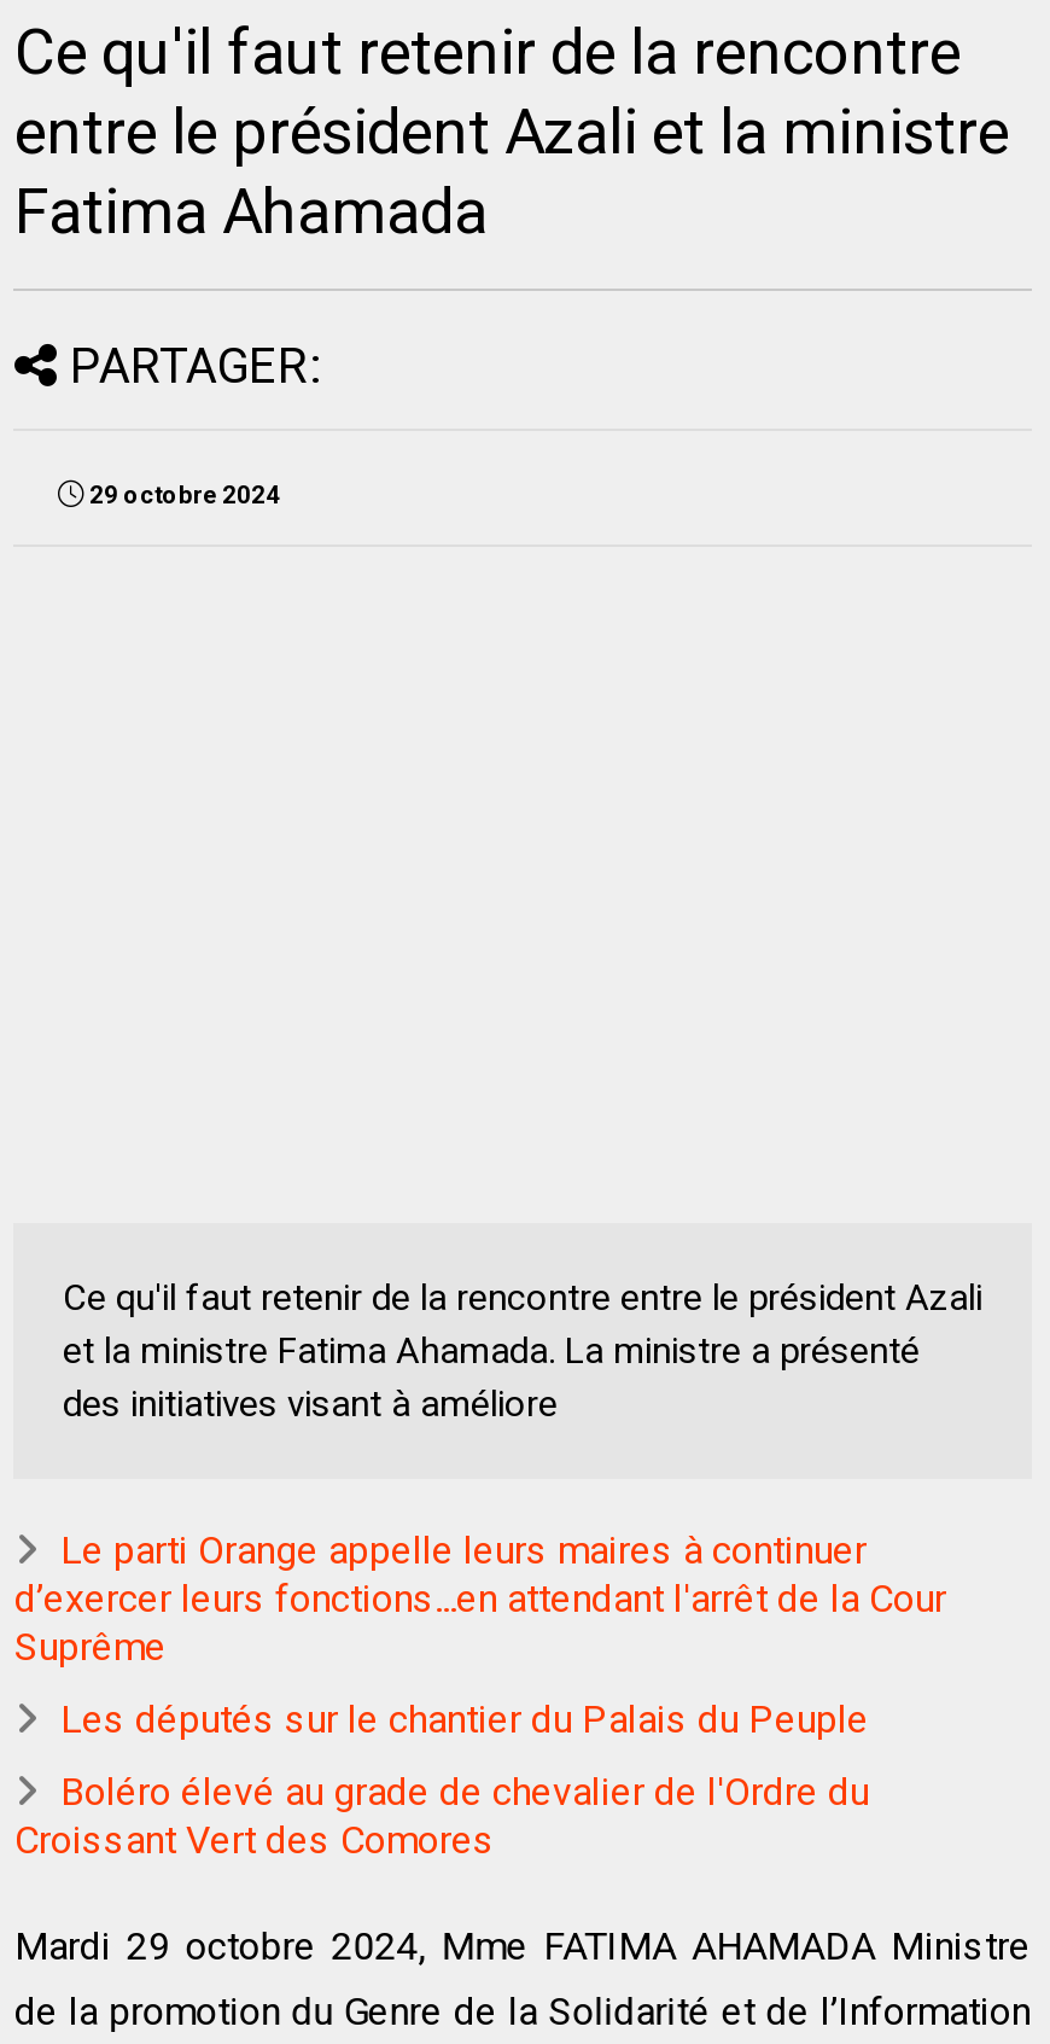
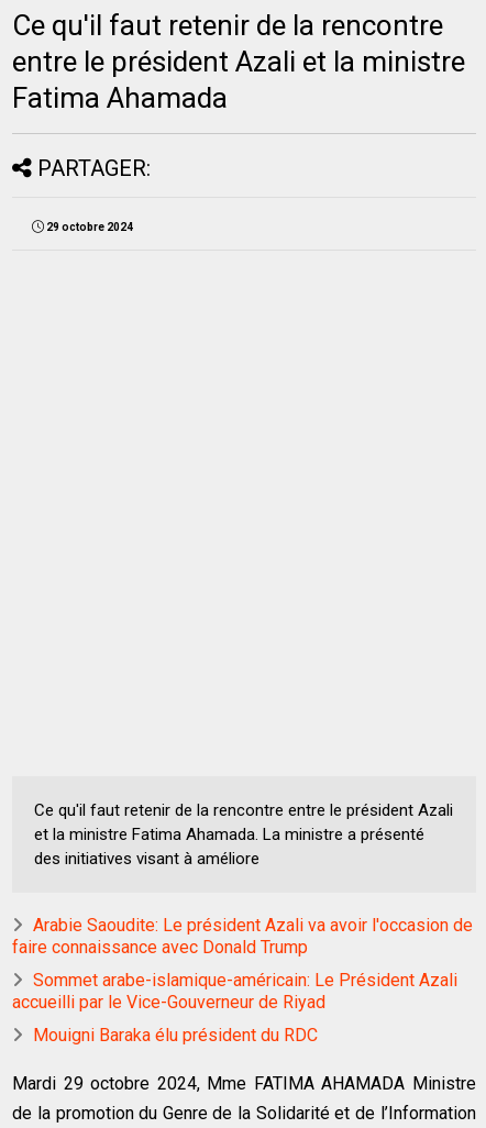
moved down: Ce qu'il faut retenir de la rencontre entre le président Azali | et la ministre Fatima Ahamada. La ministre a présenté | des initiatives visant à améliore

- Le parti Orange appelle leurs maires à continuer
- d’exercer leurs fonctions...en attendant l'arrêt de la Cour
- Suprême
+ Arabie Saoudite: Le président Azali va avoir l'occasion de
+ faire connaissance avec Donald Trump

- Les députés sur le chantier du Palais du Peuple
+ Sommet arabe-islamique-américain: Le Président Azali
+ accueilli par le Vice-Gouverneur de Riyad

- Boléro élevé au grade de chevalier de l'Ordre du
- Croissant Vert des Comores
+ Mouigni Baraka élu président du RDC
